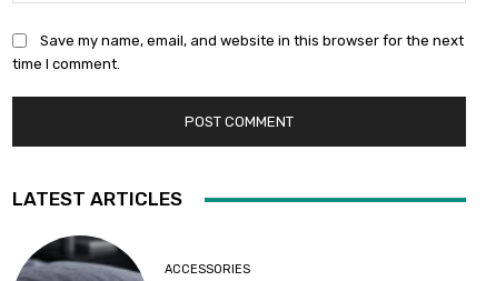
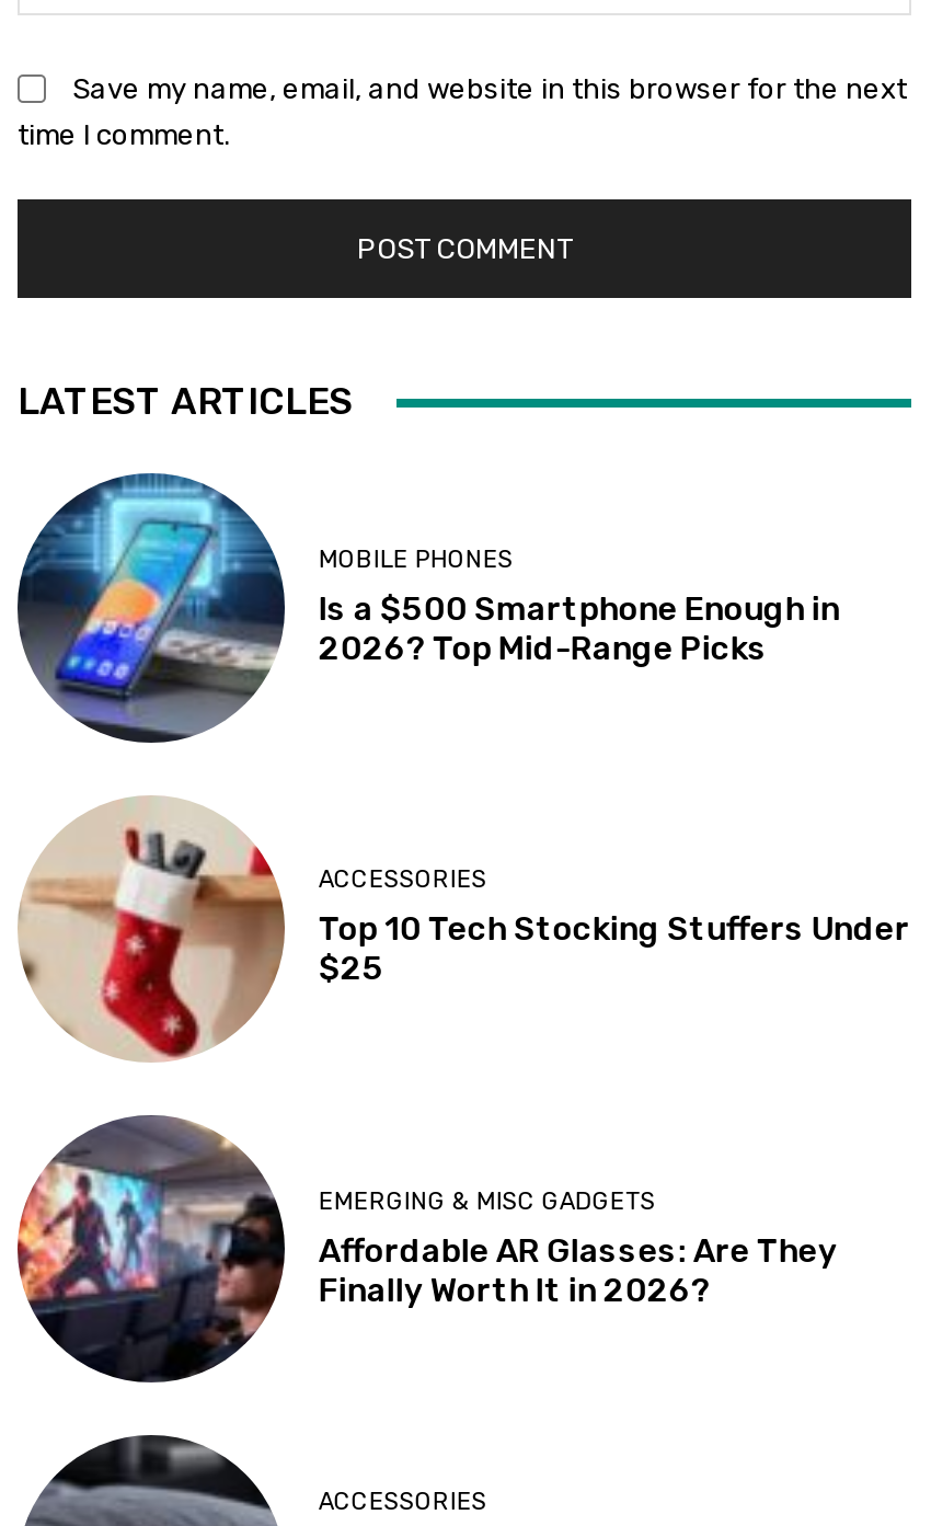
+ [image]
+ MOBILE PHONES
+ Is a $500 Smartphone Enough in
+ 2026? Top Mid-Range Picks

+ [image]
+ EMERGING & MISC GADGETS
+ Affordable AR Glasses: Are They
+ Finally Worth It in 2026?

+ [image]
+ ACCESSORIES
+ Top 10 Tech Stocking Stuffers Under
+ $25
